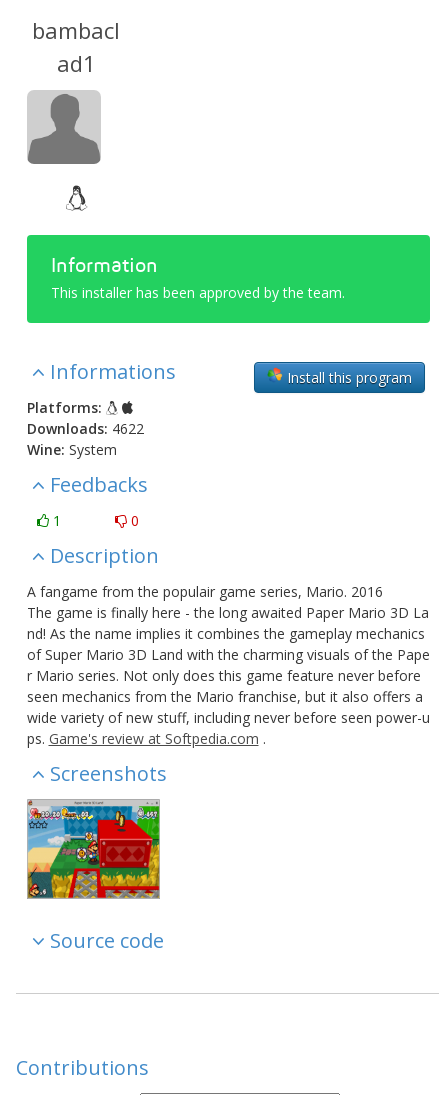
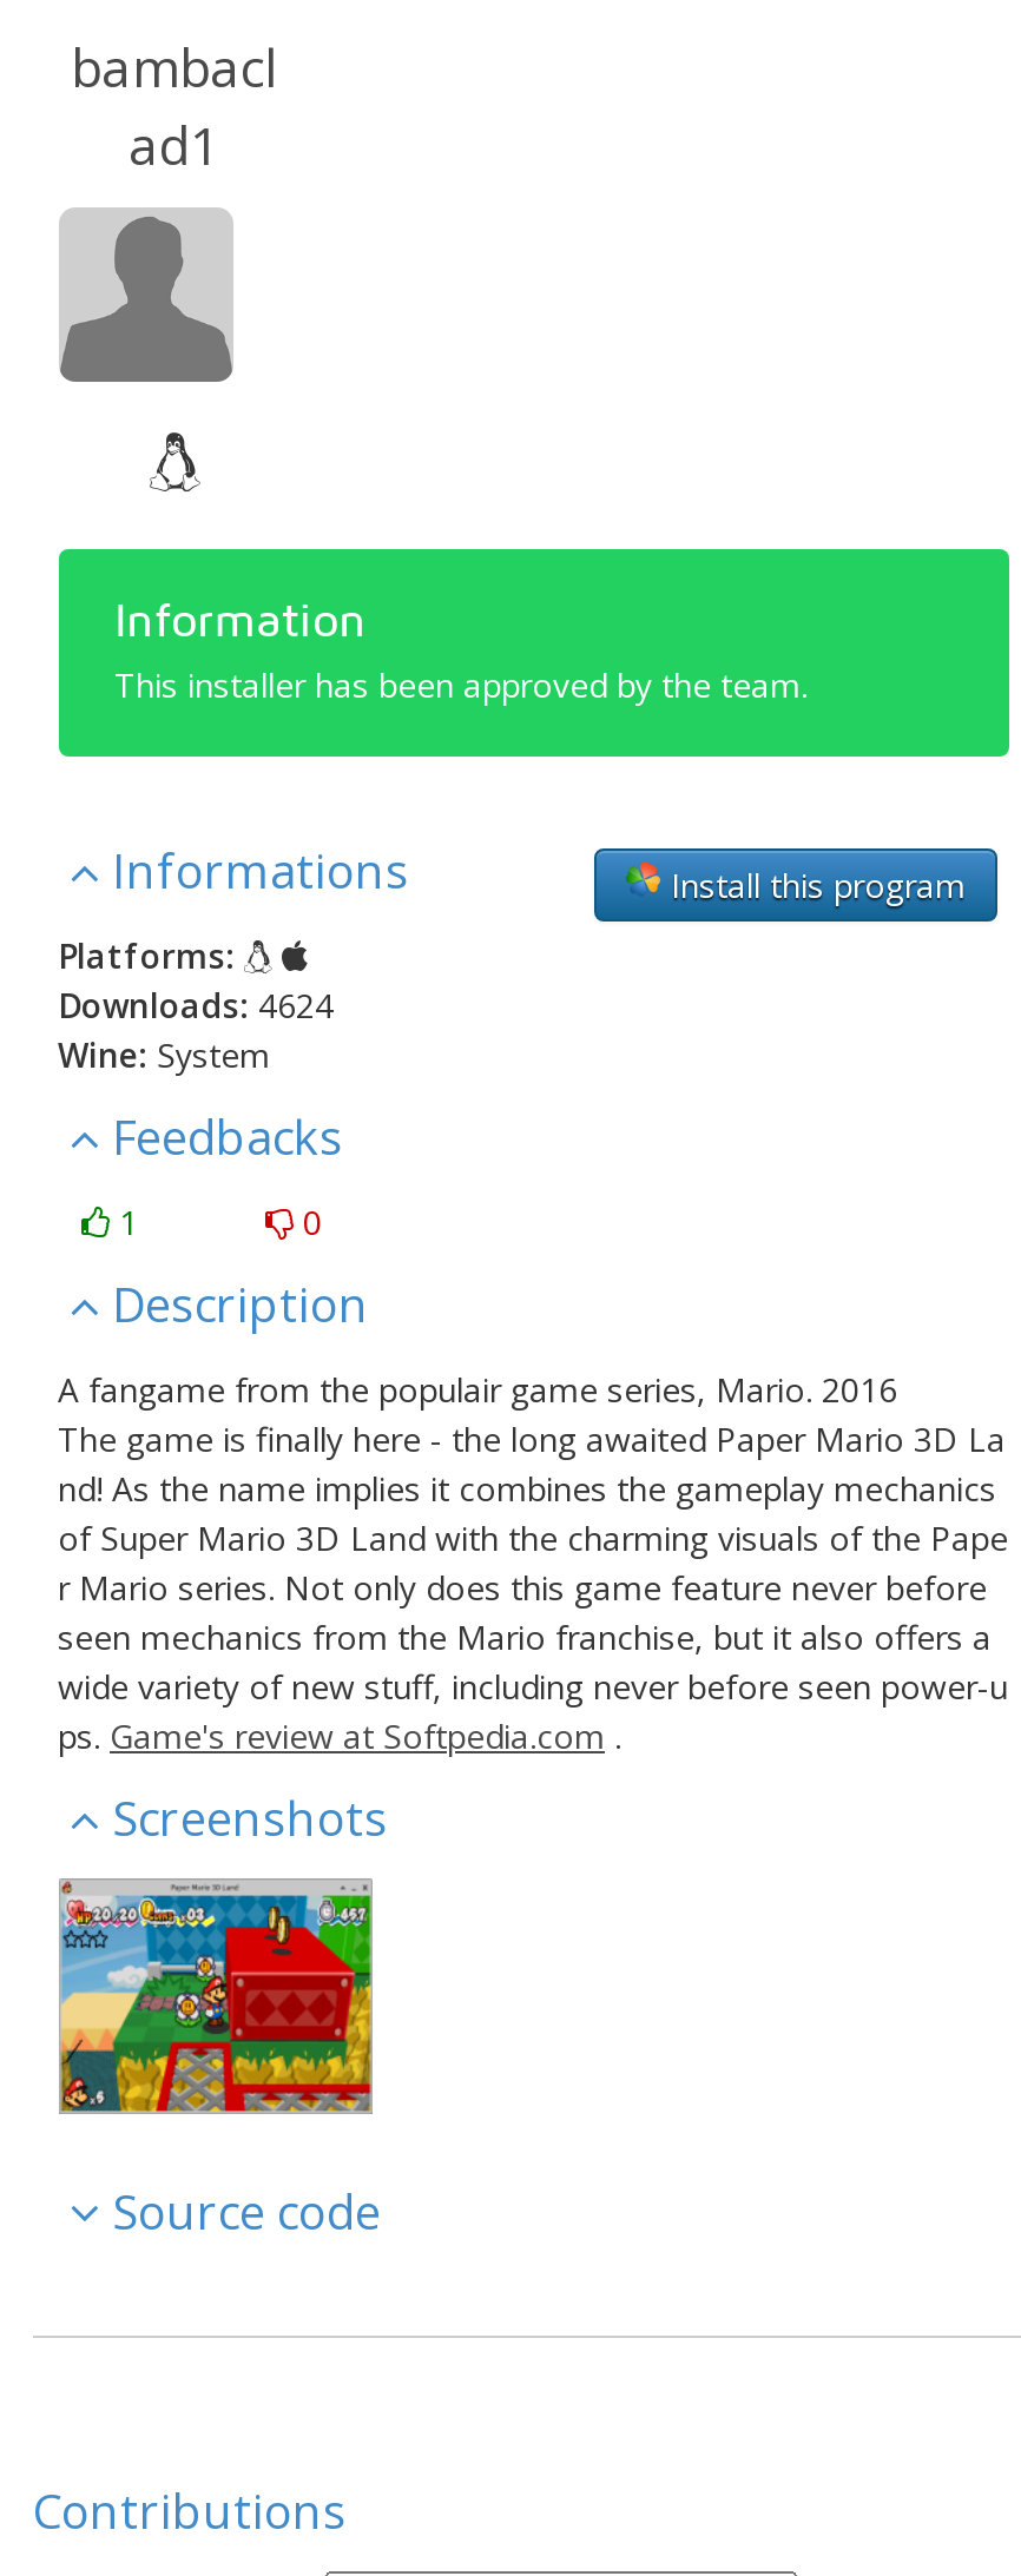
- Downloads: 4622
+ Downloads: 4624
